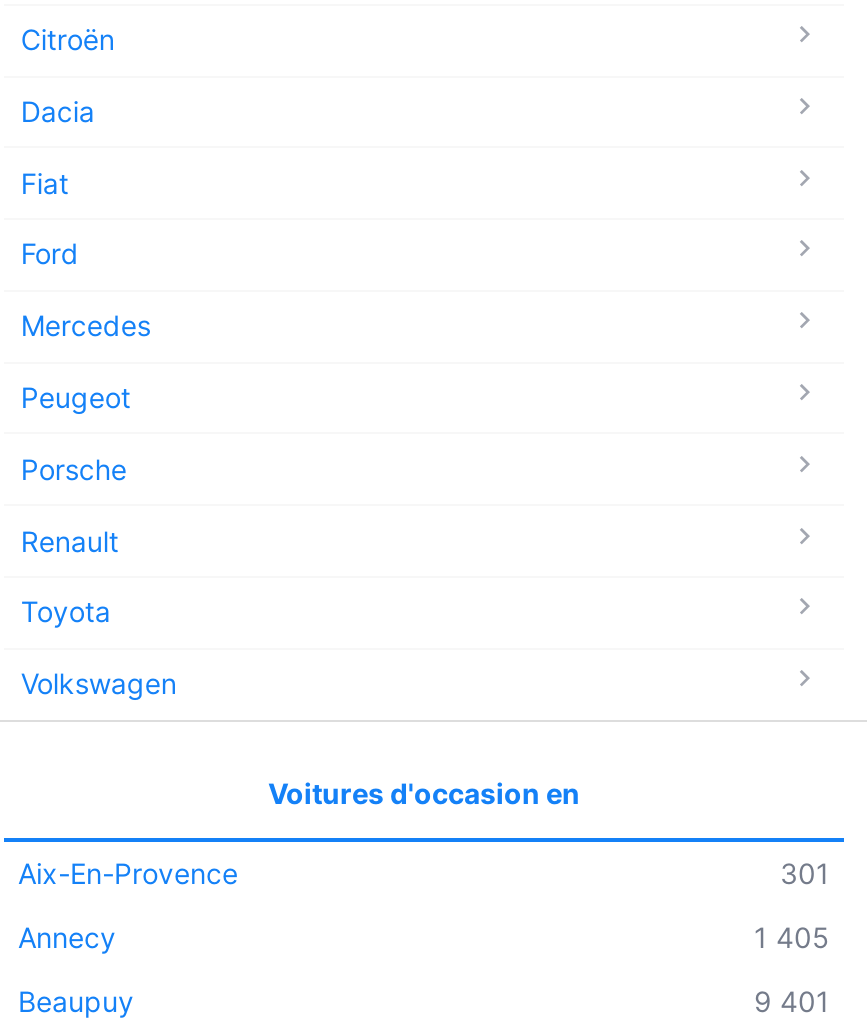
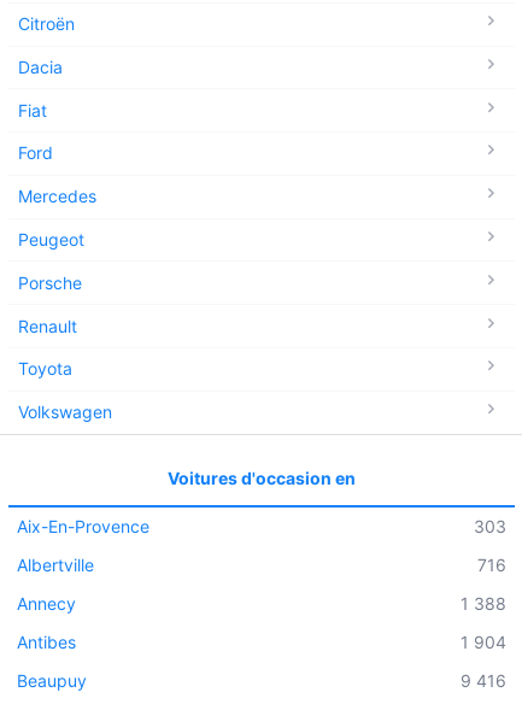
- 301
+ 303
+ Albertville
+ 716

- 1 405
+ 1 388
+ Antibes
+ 1 904

- 9 401
+ 9 416
